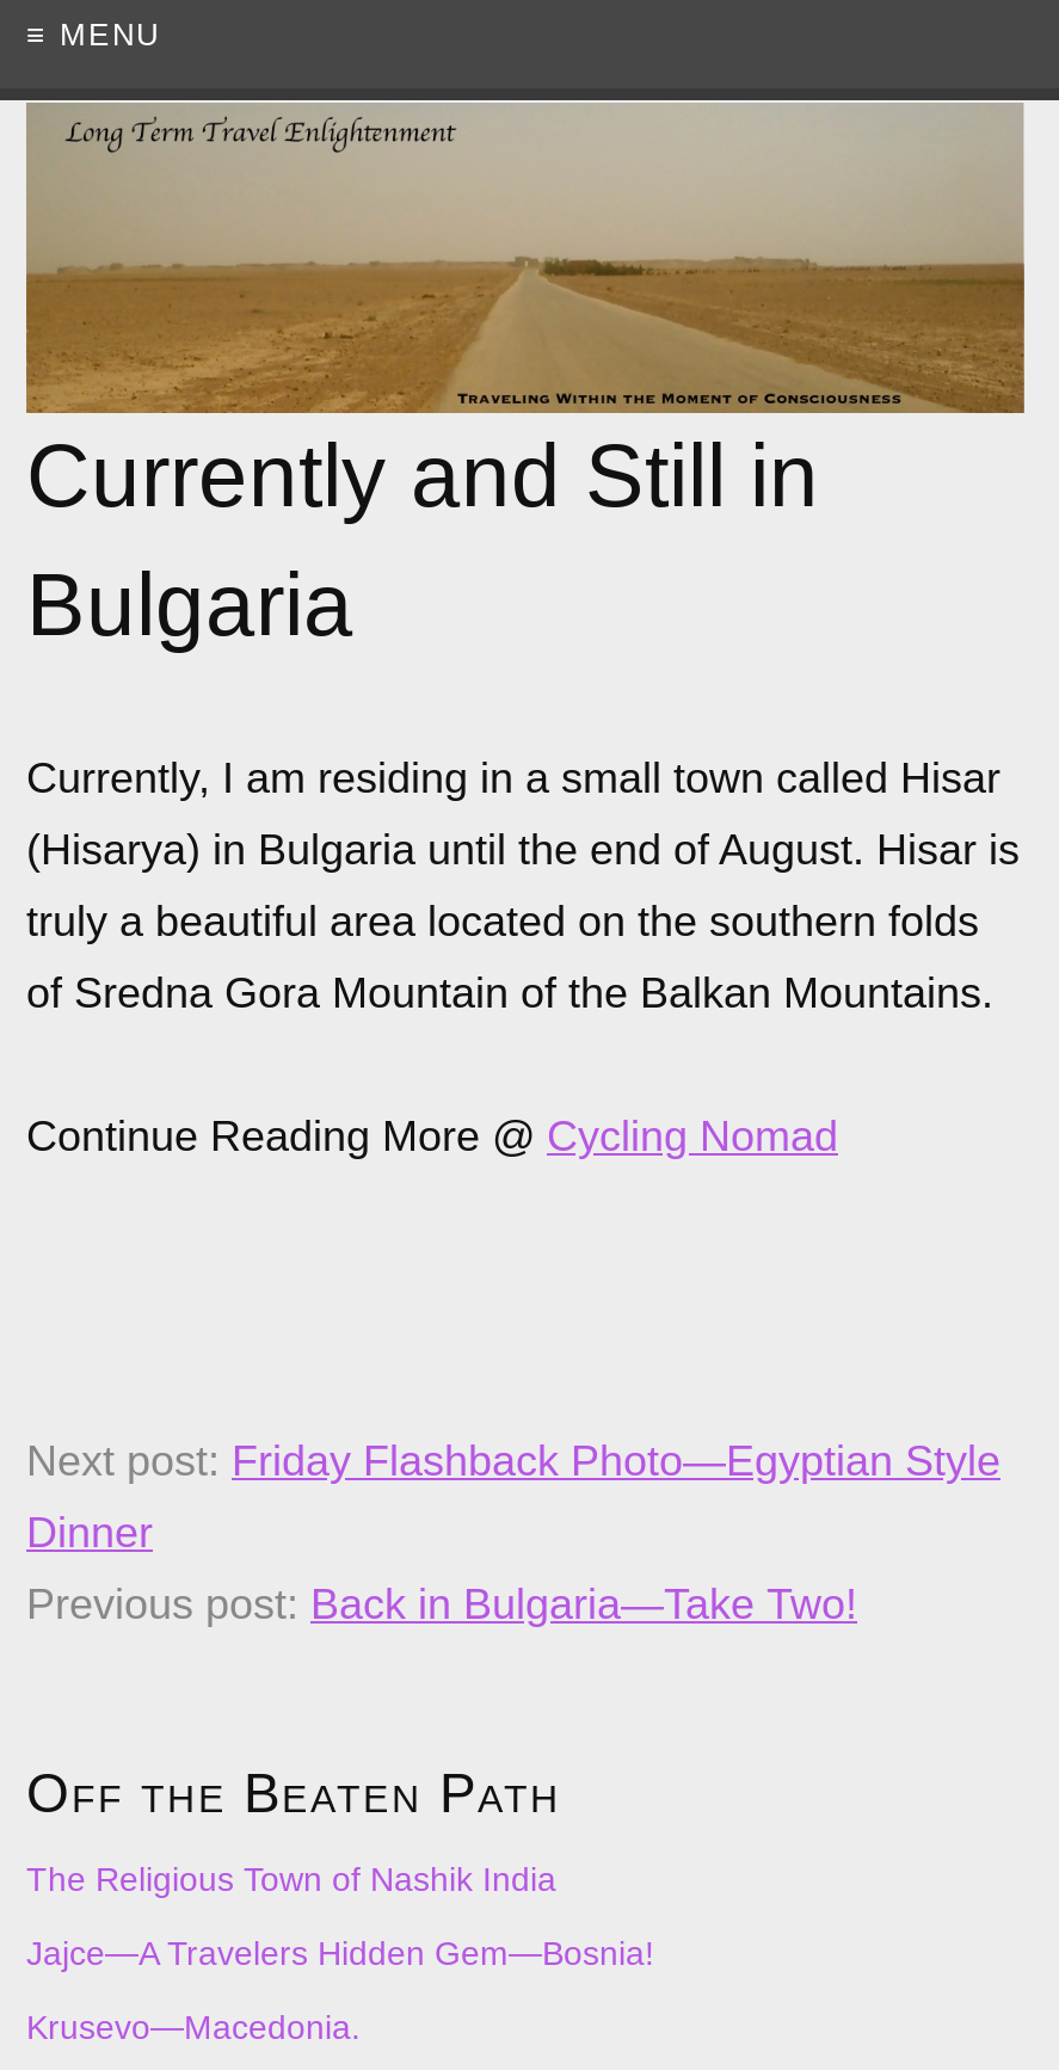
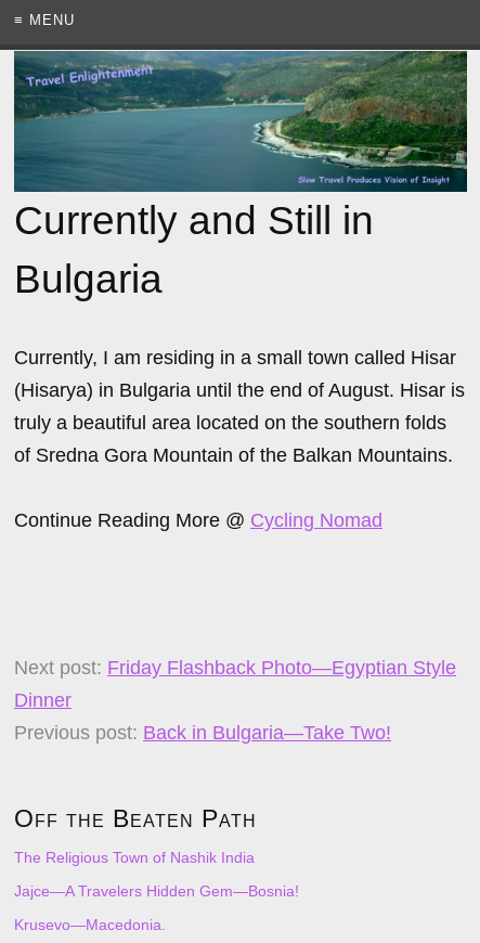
- [image]
+ [image]
